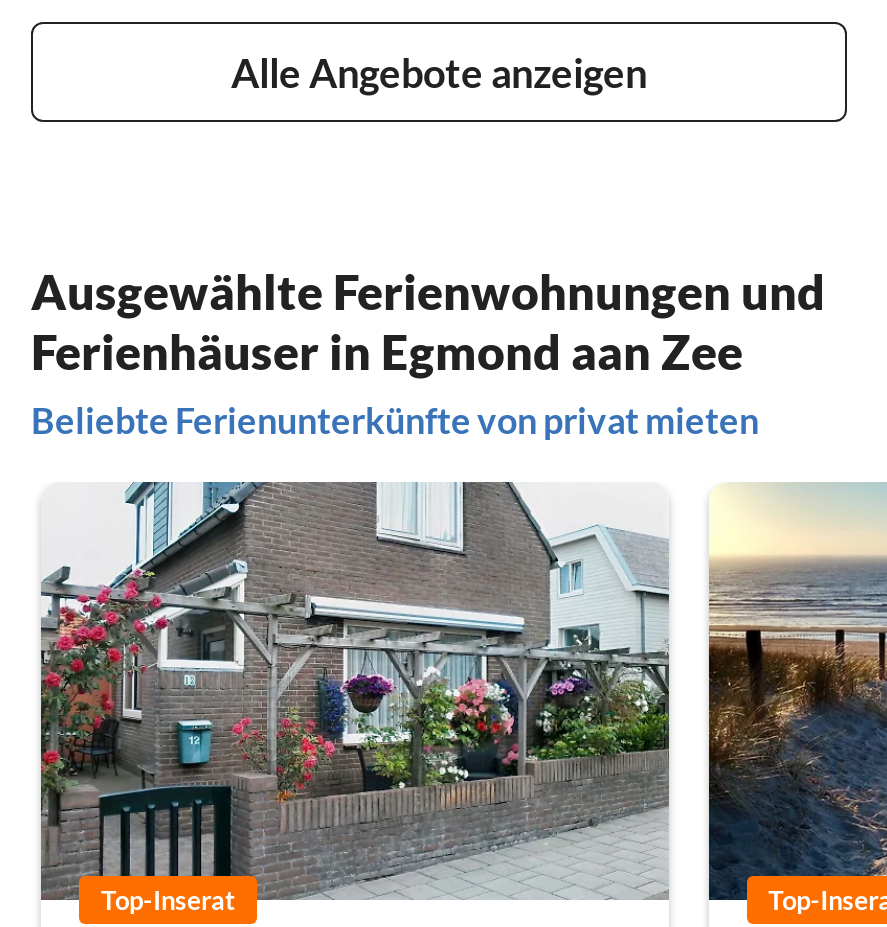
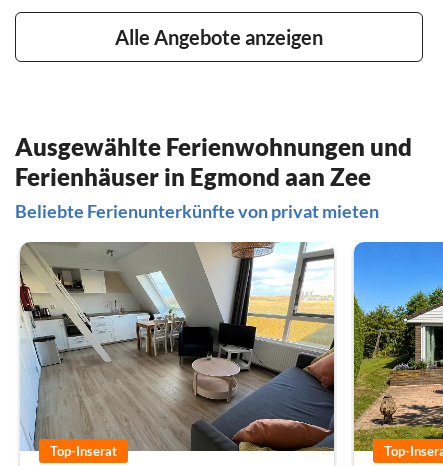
- [image]
+ [image]

- [image]
+ [image]
